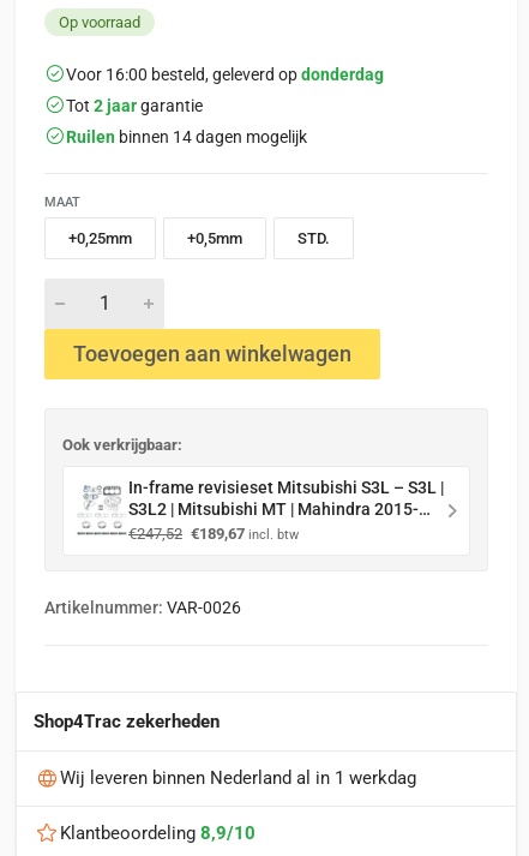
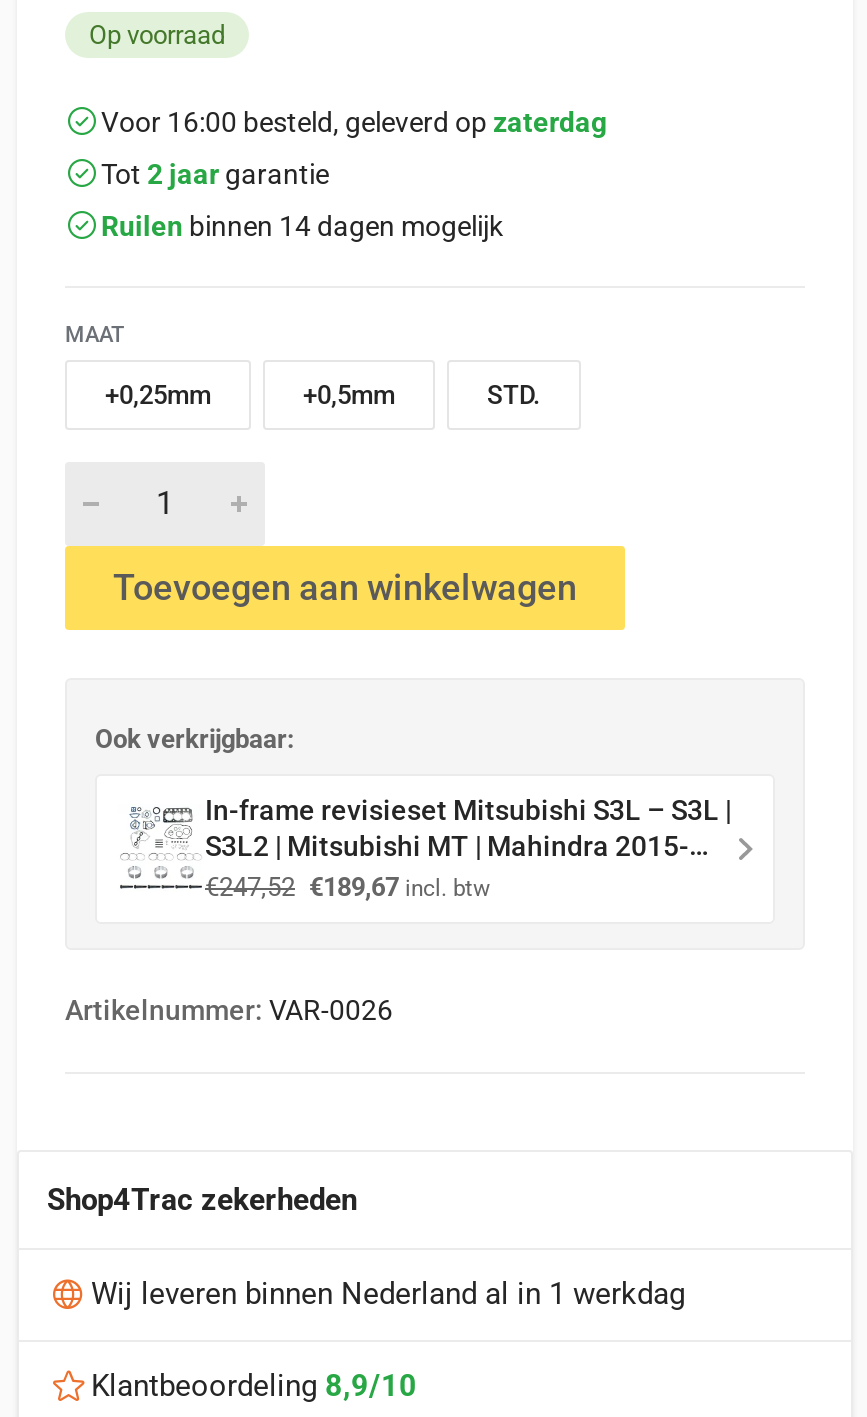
- Voor 16:00 besteld, geleverd op donderdag
+ Voor 16:00 besteld, geleverd op zaterdag
